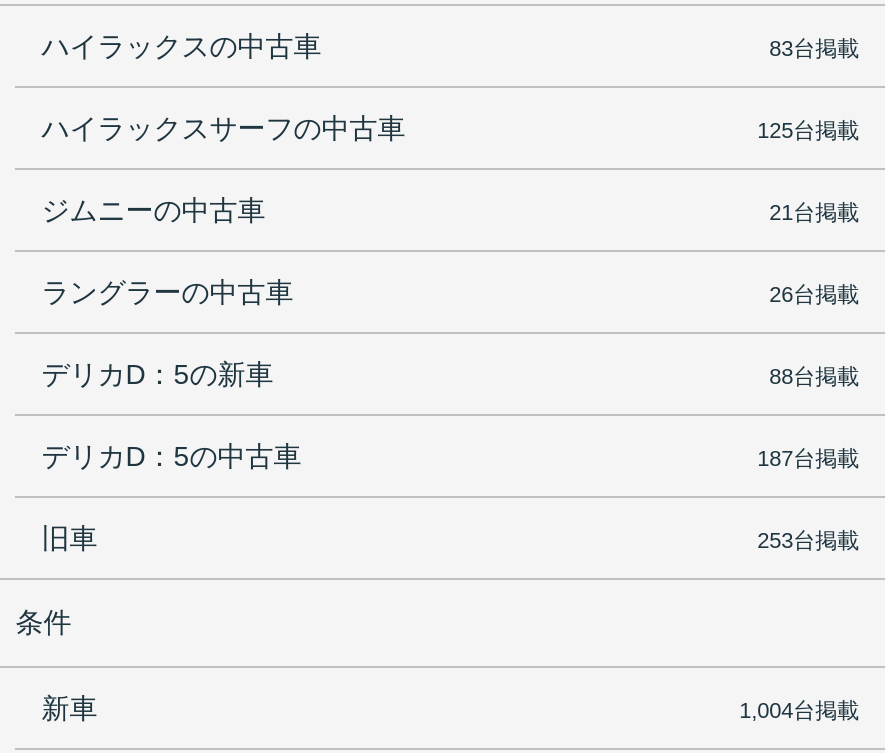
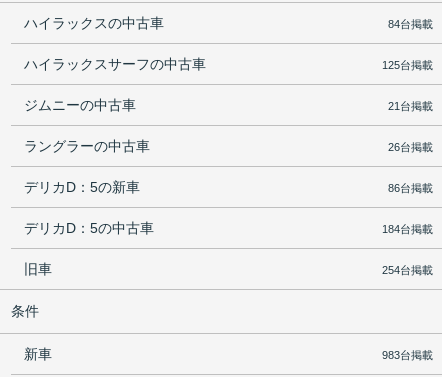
- 83台掲載
+ 84台掲載

- 88台掲載
+ 86台掲載

- 187台掲載
+ 184台掲載

- 253台掲載
+ 254台掲載

- 1,004台掲載
+ 983台掲載
